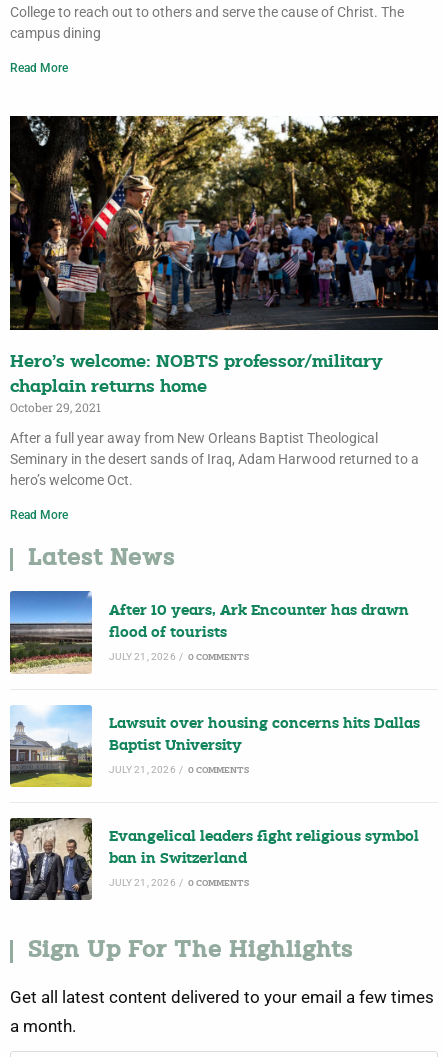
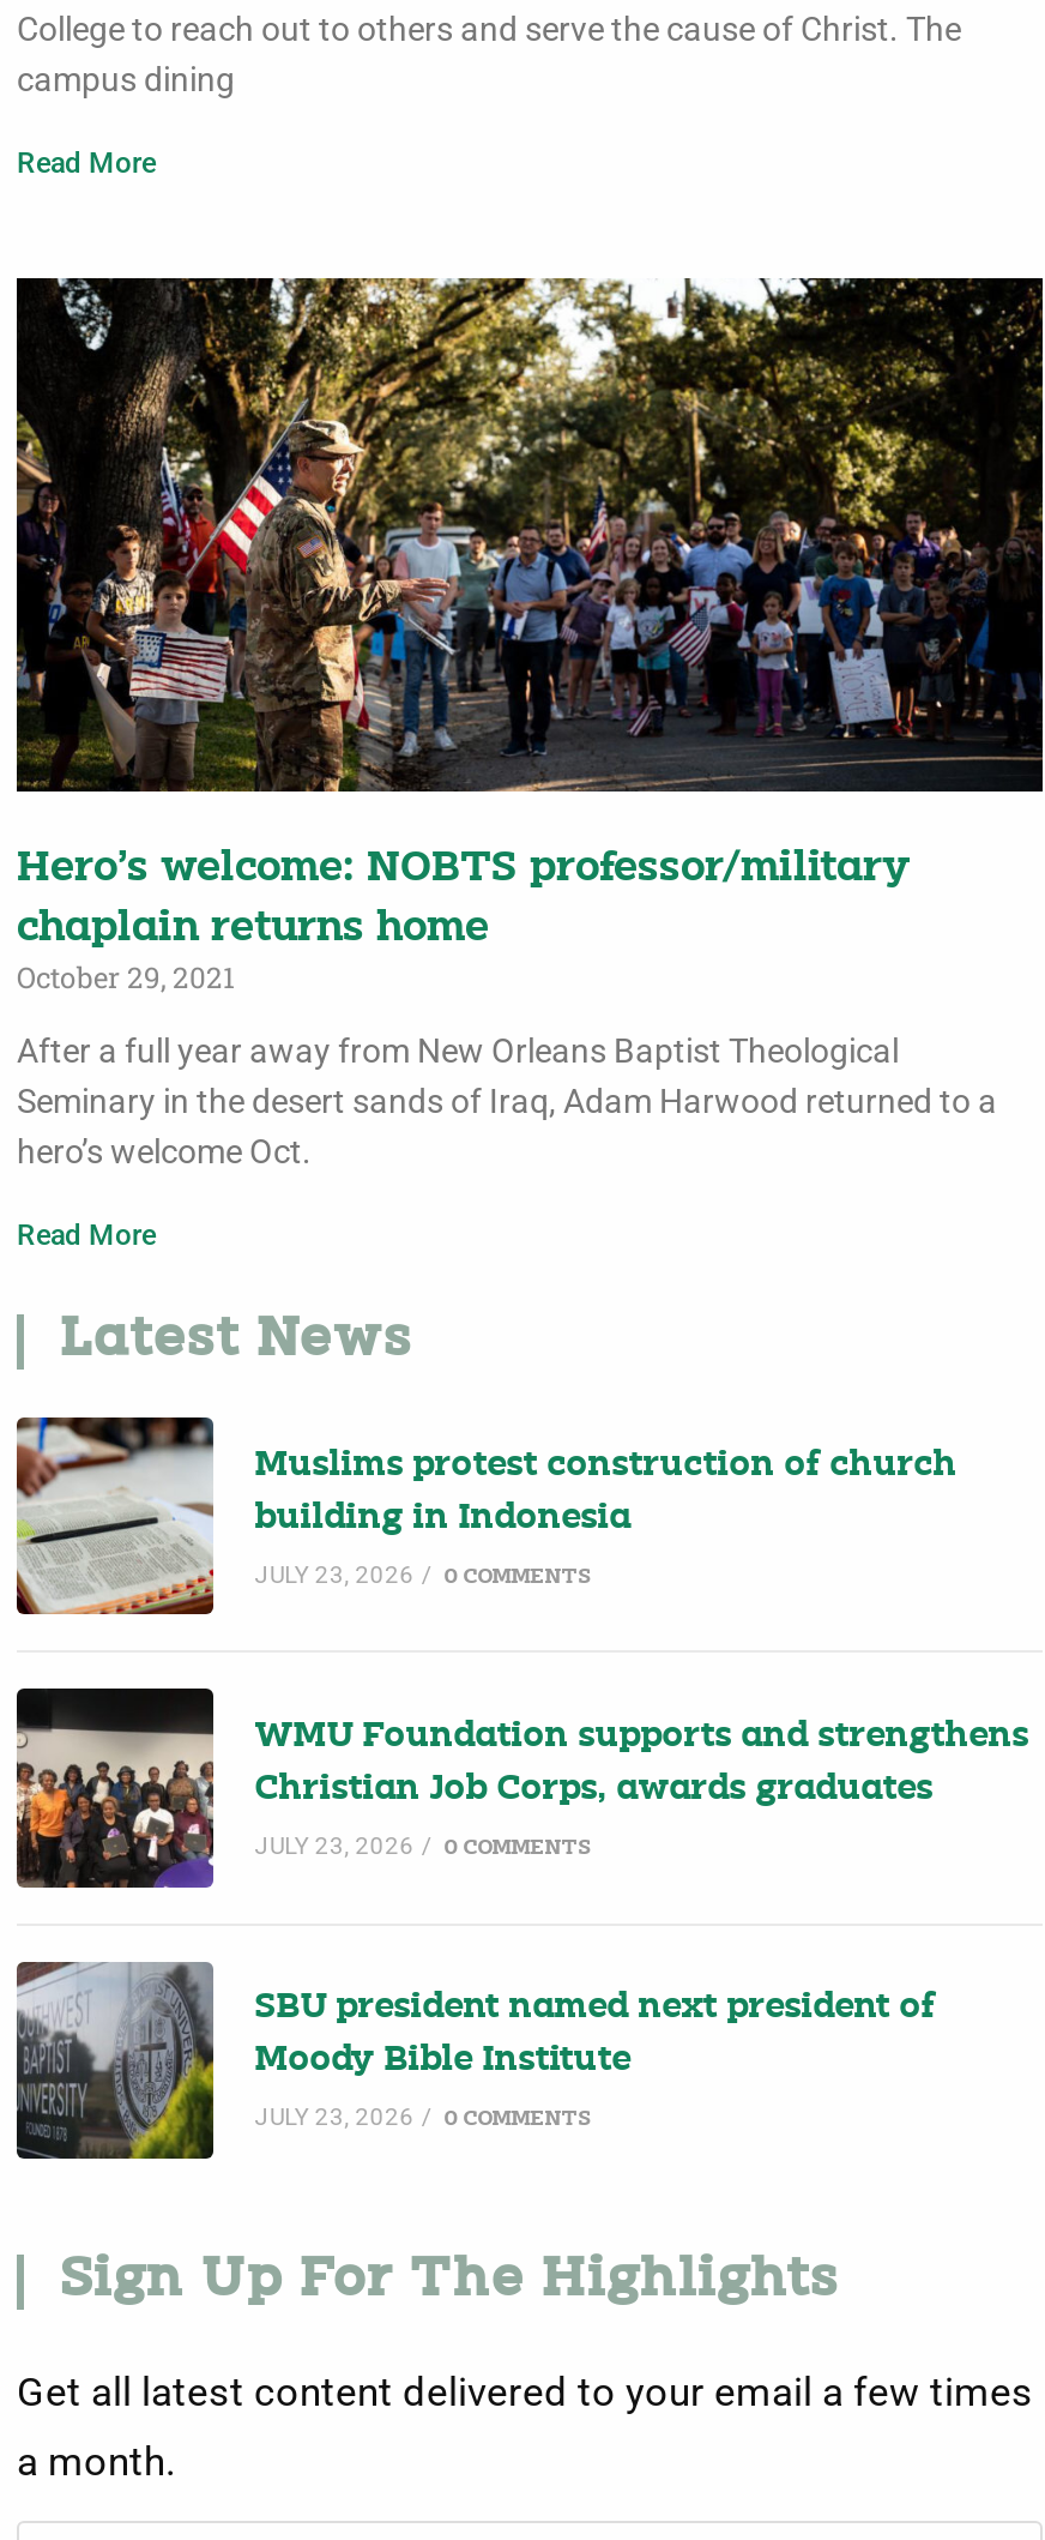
- [image]
- After 10 years, Ark Encounter has drawn
+ [image]
+ Muslims protest construction of church

- flood of tourists
+ building in Indonesia

- JULY 21, 2026 / 0 COMMENTS
+ JULY 23, 2026 / 0 COMMENTS

- [image]
- Lawsuit over housing concerns hits Dallas
+ [image]
+ WMU Foundation supports and strengthens

- Baptist University
+ Christian Job Corps, awards graduates

- JULY 21, 2026 / 0 COMMENTS
+ JULY 23, 2026 / 0 COMMENTS

- [image]
- Evangelical leaders fight religious symbol
+ [image]
+ SBU president named next president of

- ban in Switzerland
+ Moody Bible Institute

- JULY 21, 2026 / 0 COMMENTS
+ JULY 23, 2026 / 0 COMMENTS
